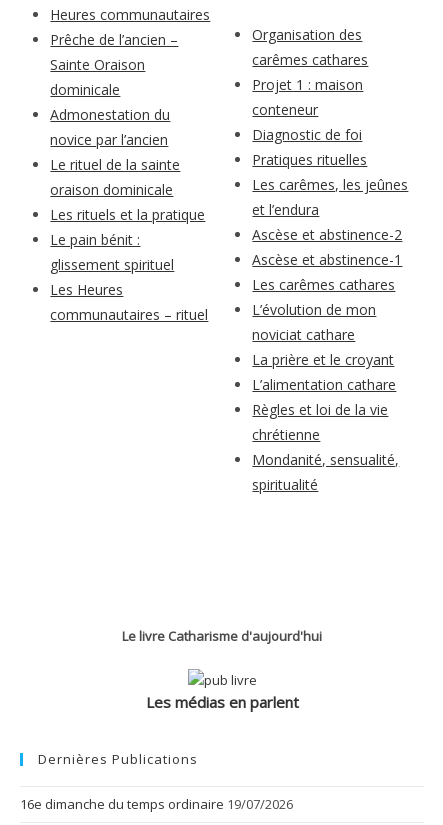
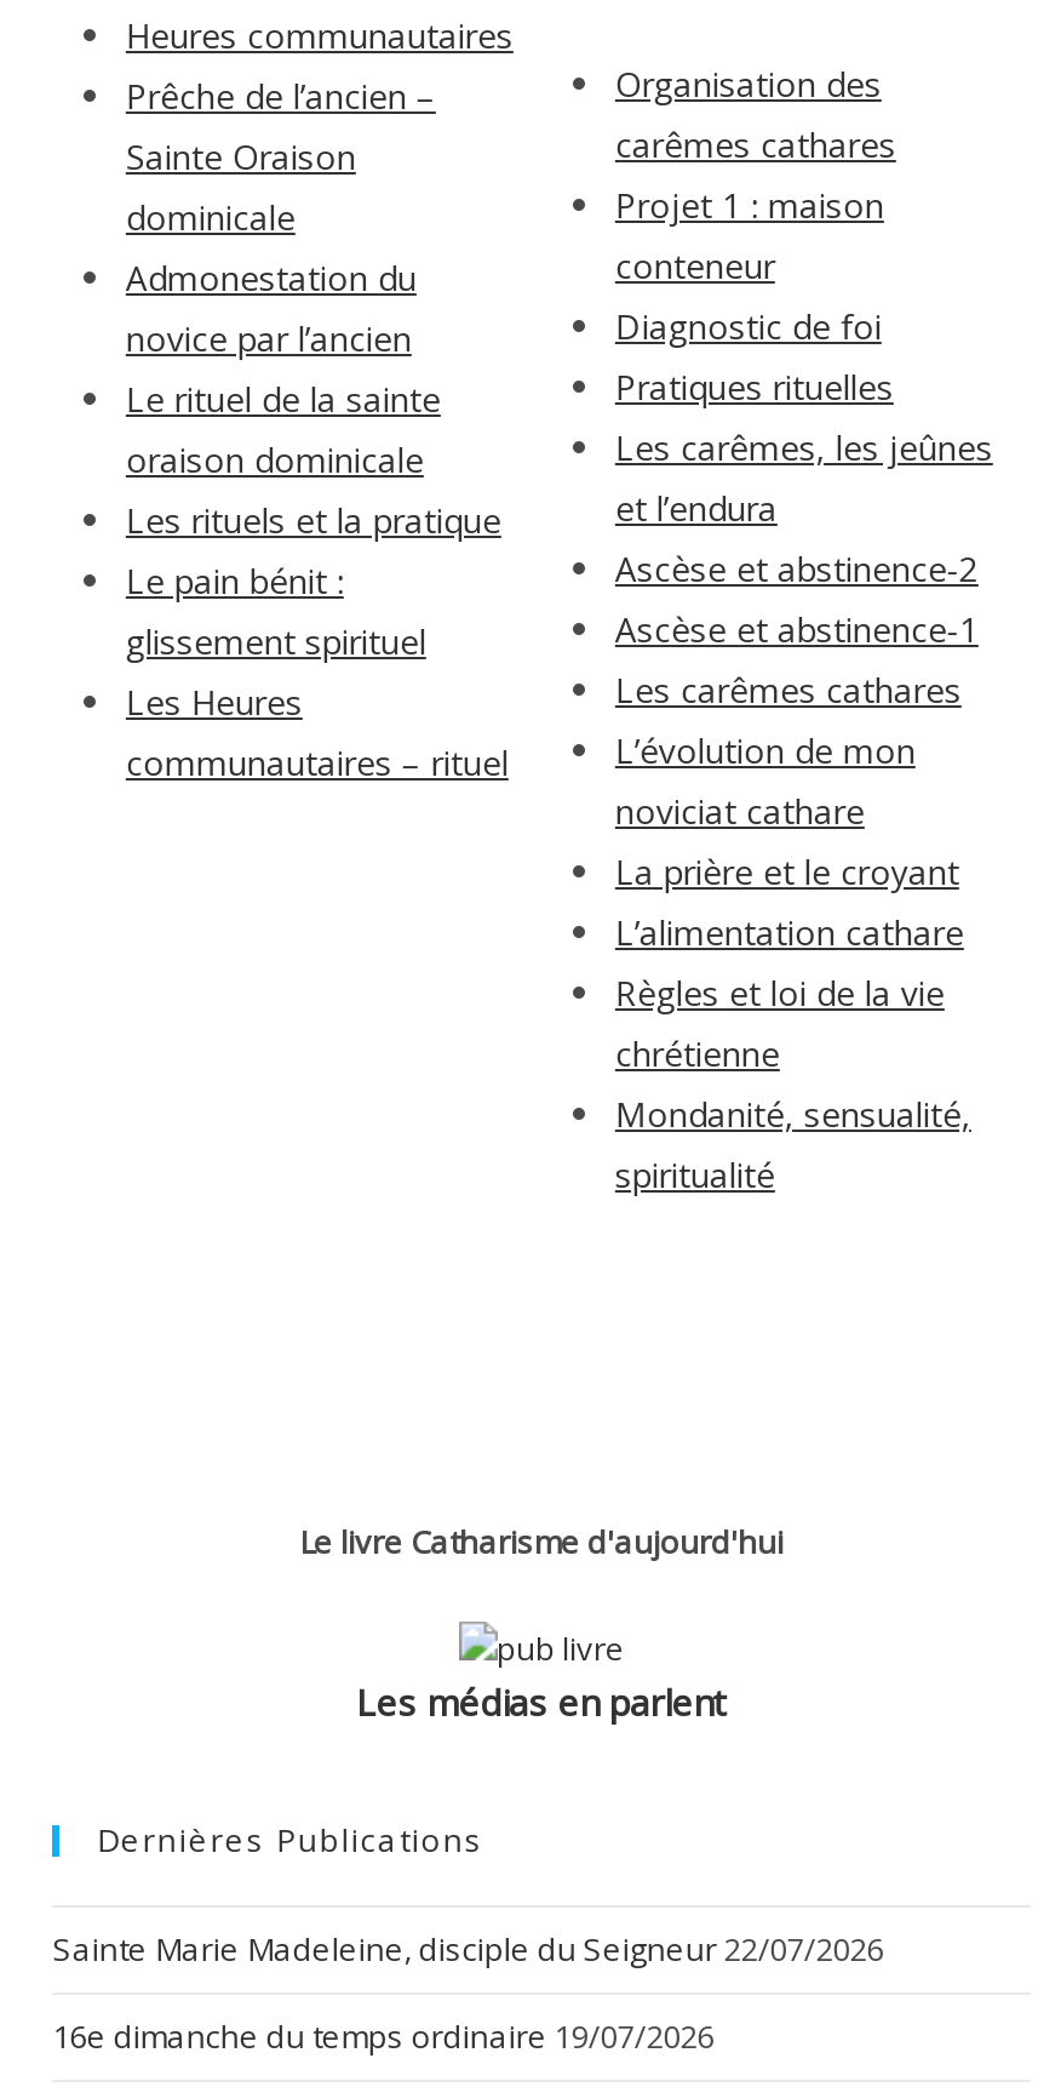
+ Sainte Marie Madeleine, disciple du Seigneur 22/07/2026
